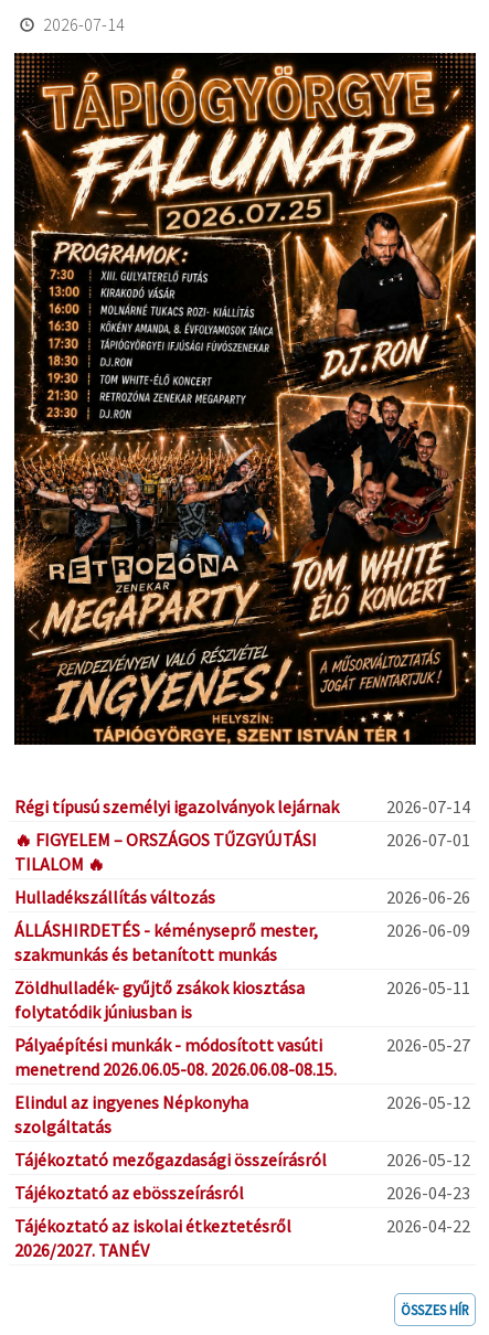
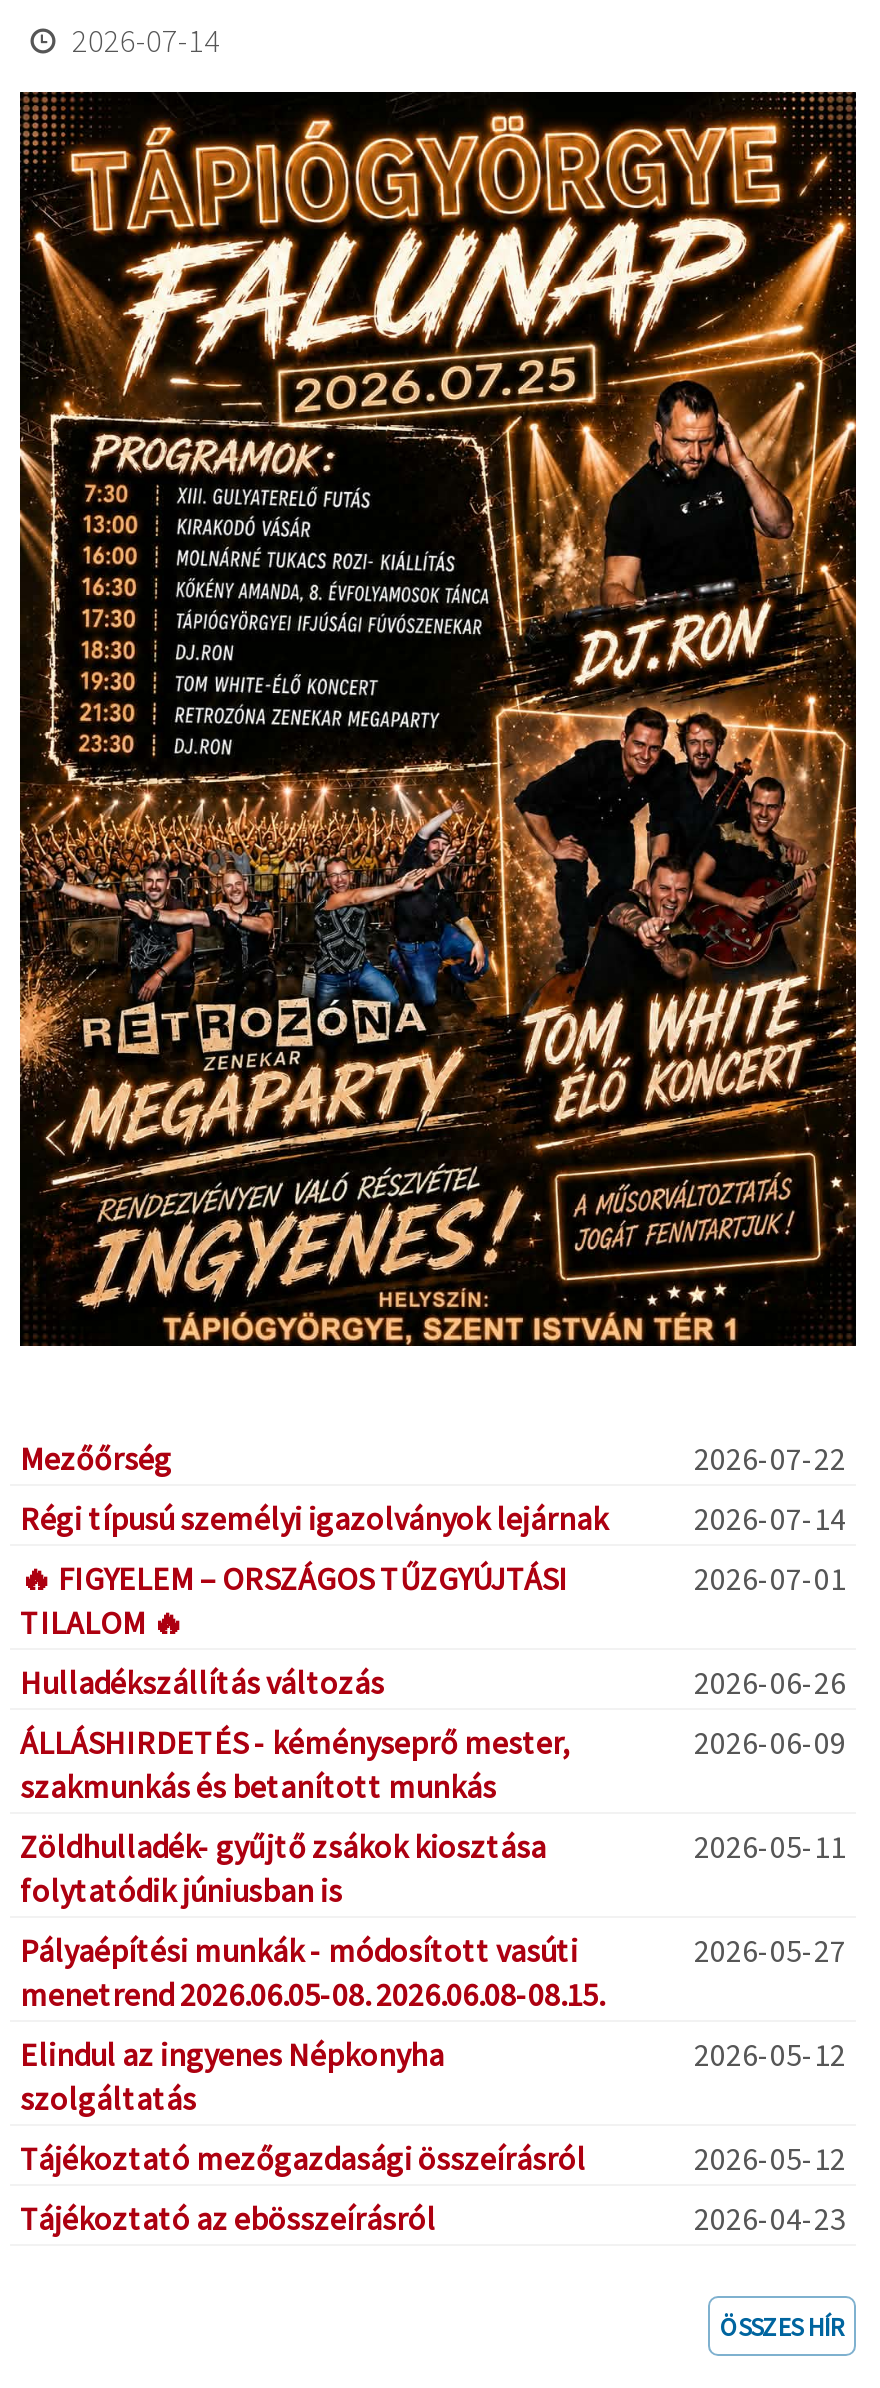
+ Mezőőrség
+ 2026-07-22

moved down: Régi típusú személyi igazolványok lejárnak | 2026-07-14 | 2026-07-01 | ... | Tájékoztató az ebösszeírásról | 2026-04-23

- Tájékoztató az iskolai étkeztetésről
- 2026/2027. TANÉV

- 2026-04-22
